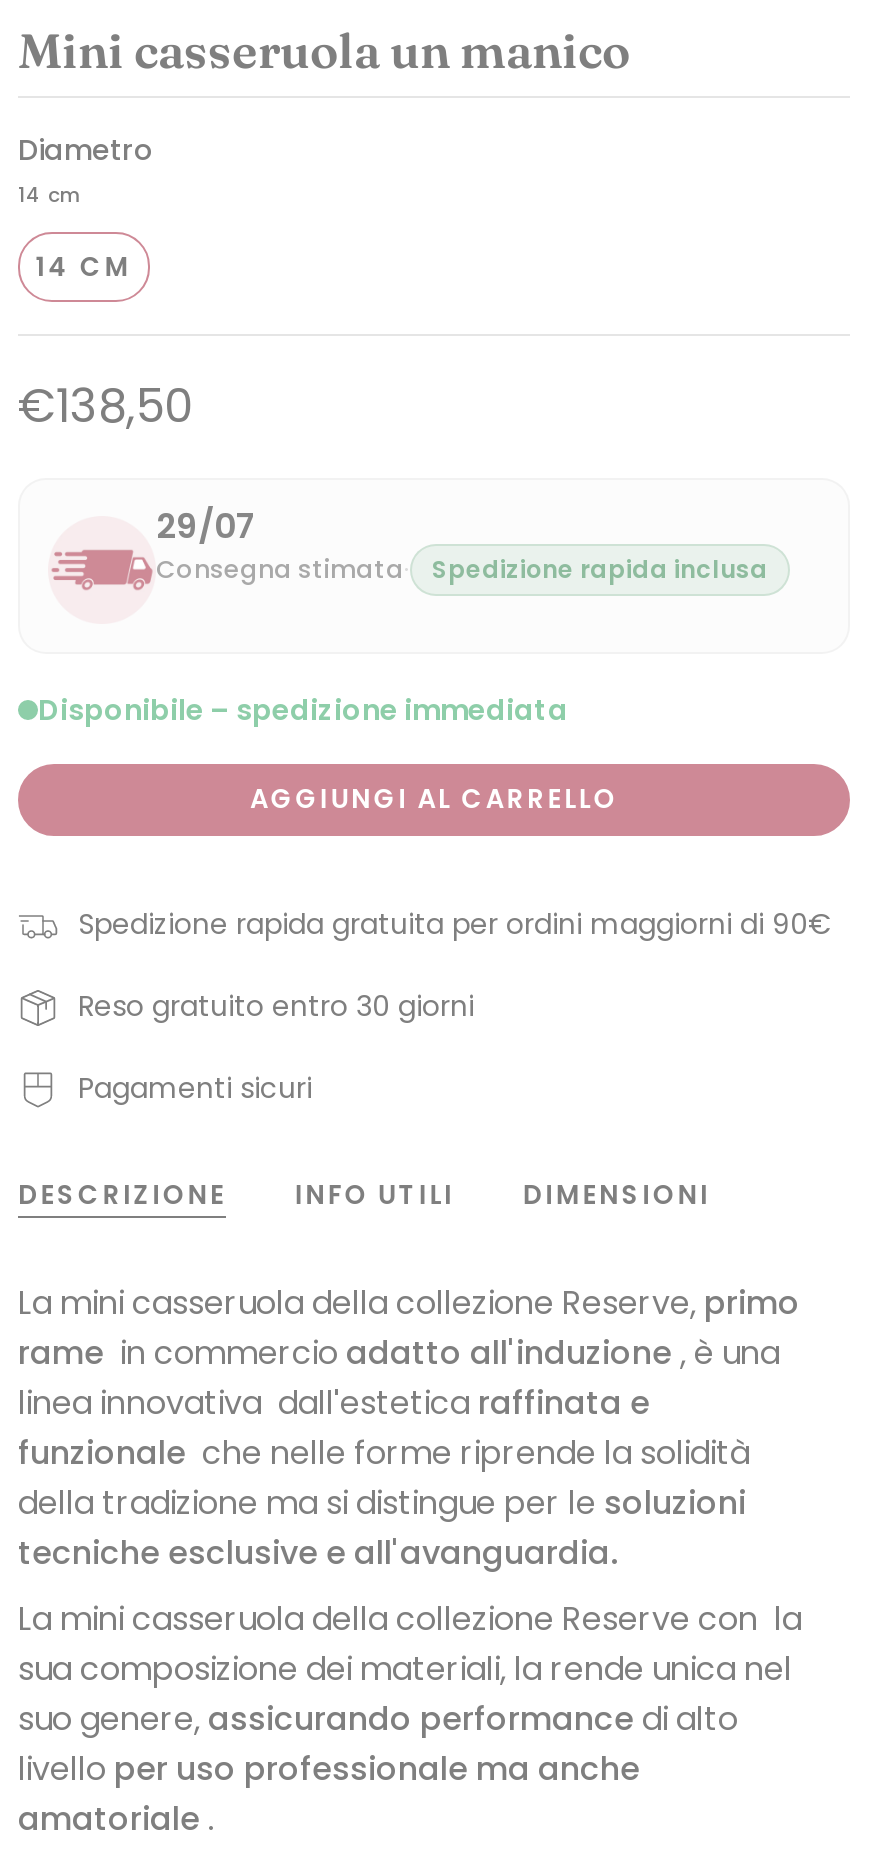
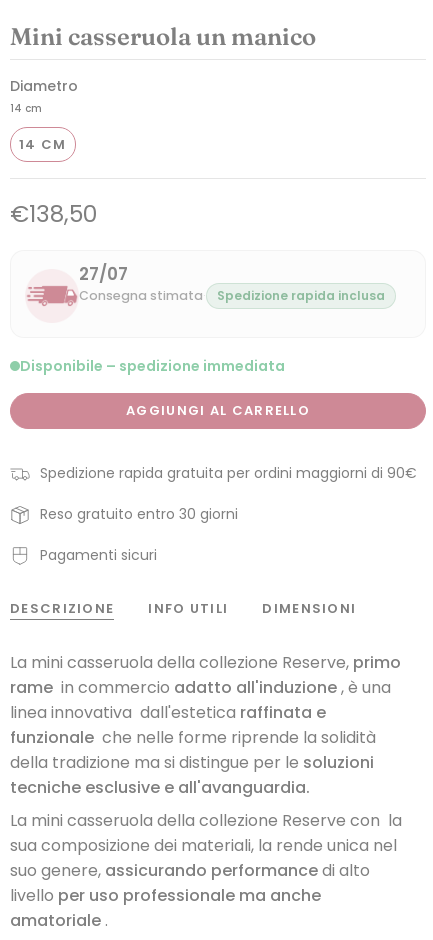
- 29/07
+ 27/07
